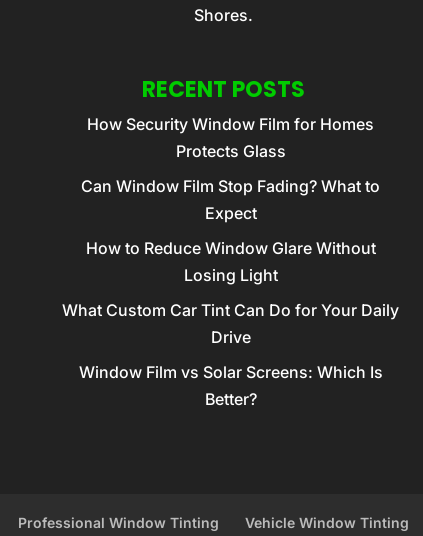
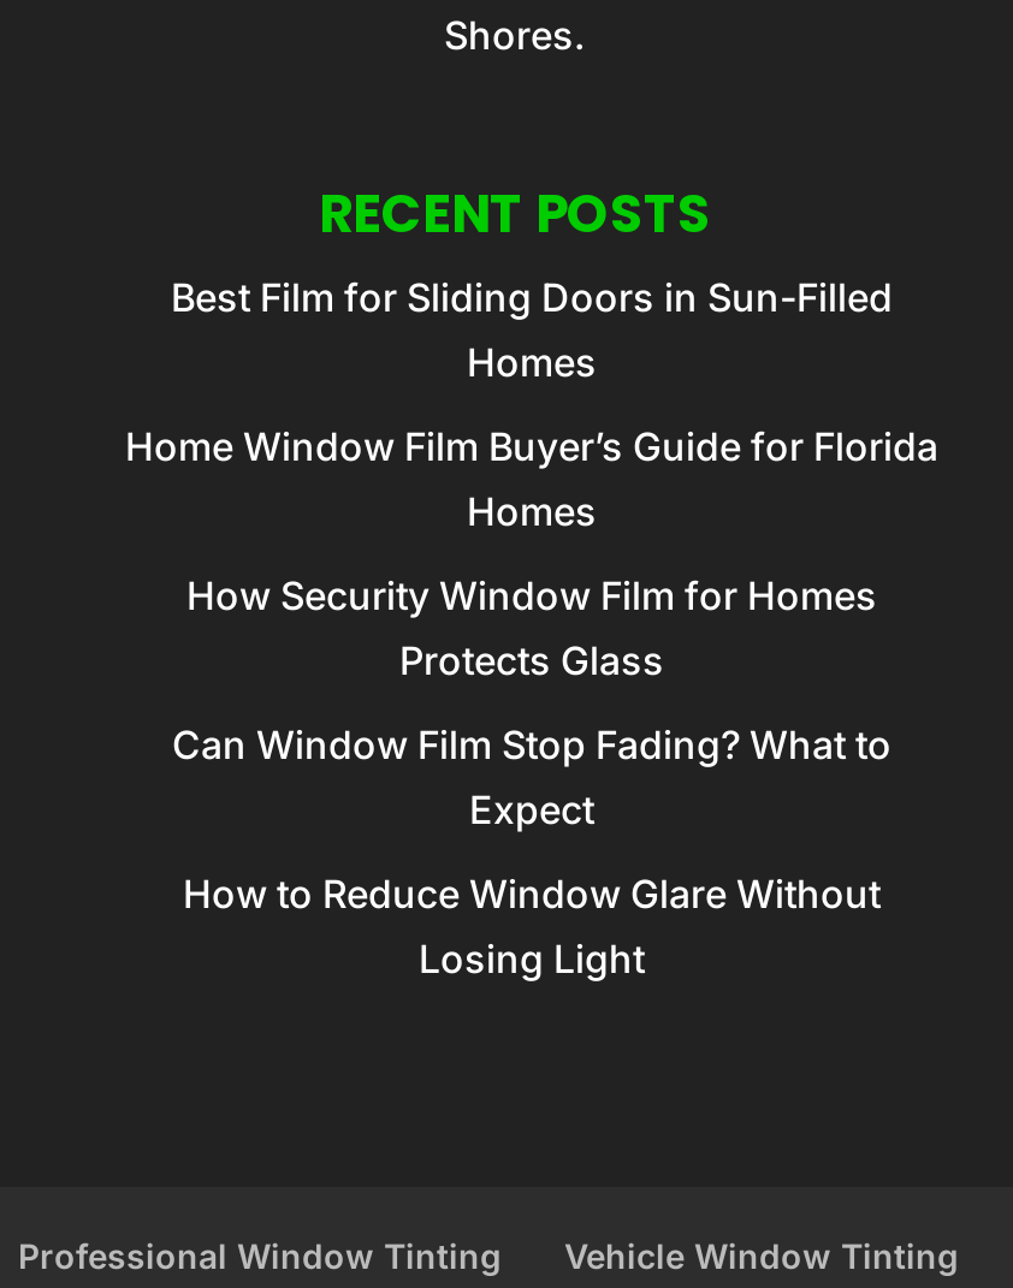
+ Best Film for Sliding Doors in Sun-Filled
+ Homes
+ Home Window Film Buyer’s Guide for Florida
+ Homes

moved down: How Security Window Film for Homes | Protects Glass | Can Window Film Stop Fading? What to | Expect | How to Reduce Window Glare Without | Losing Light

- What Custom Car Tint Can Do for Your Daily
- Drive
- Window Film vs Solar Screens: Which Is
- Better?
